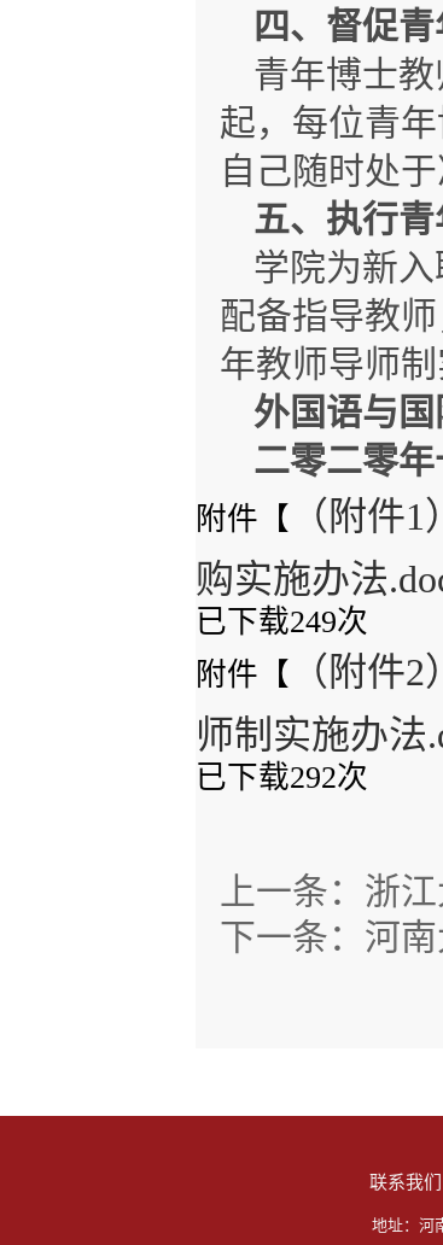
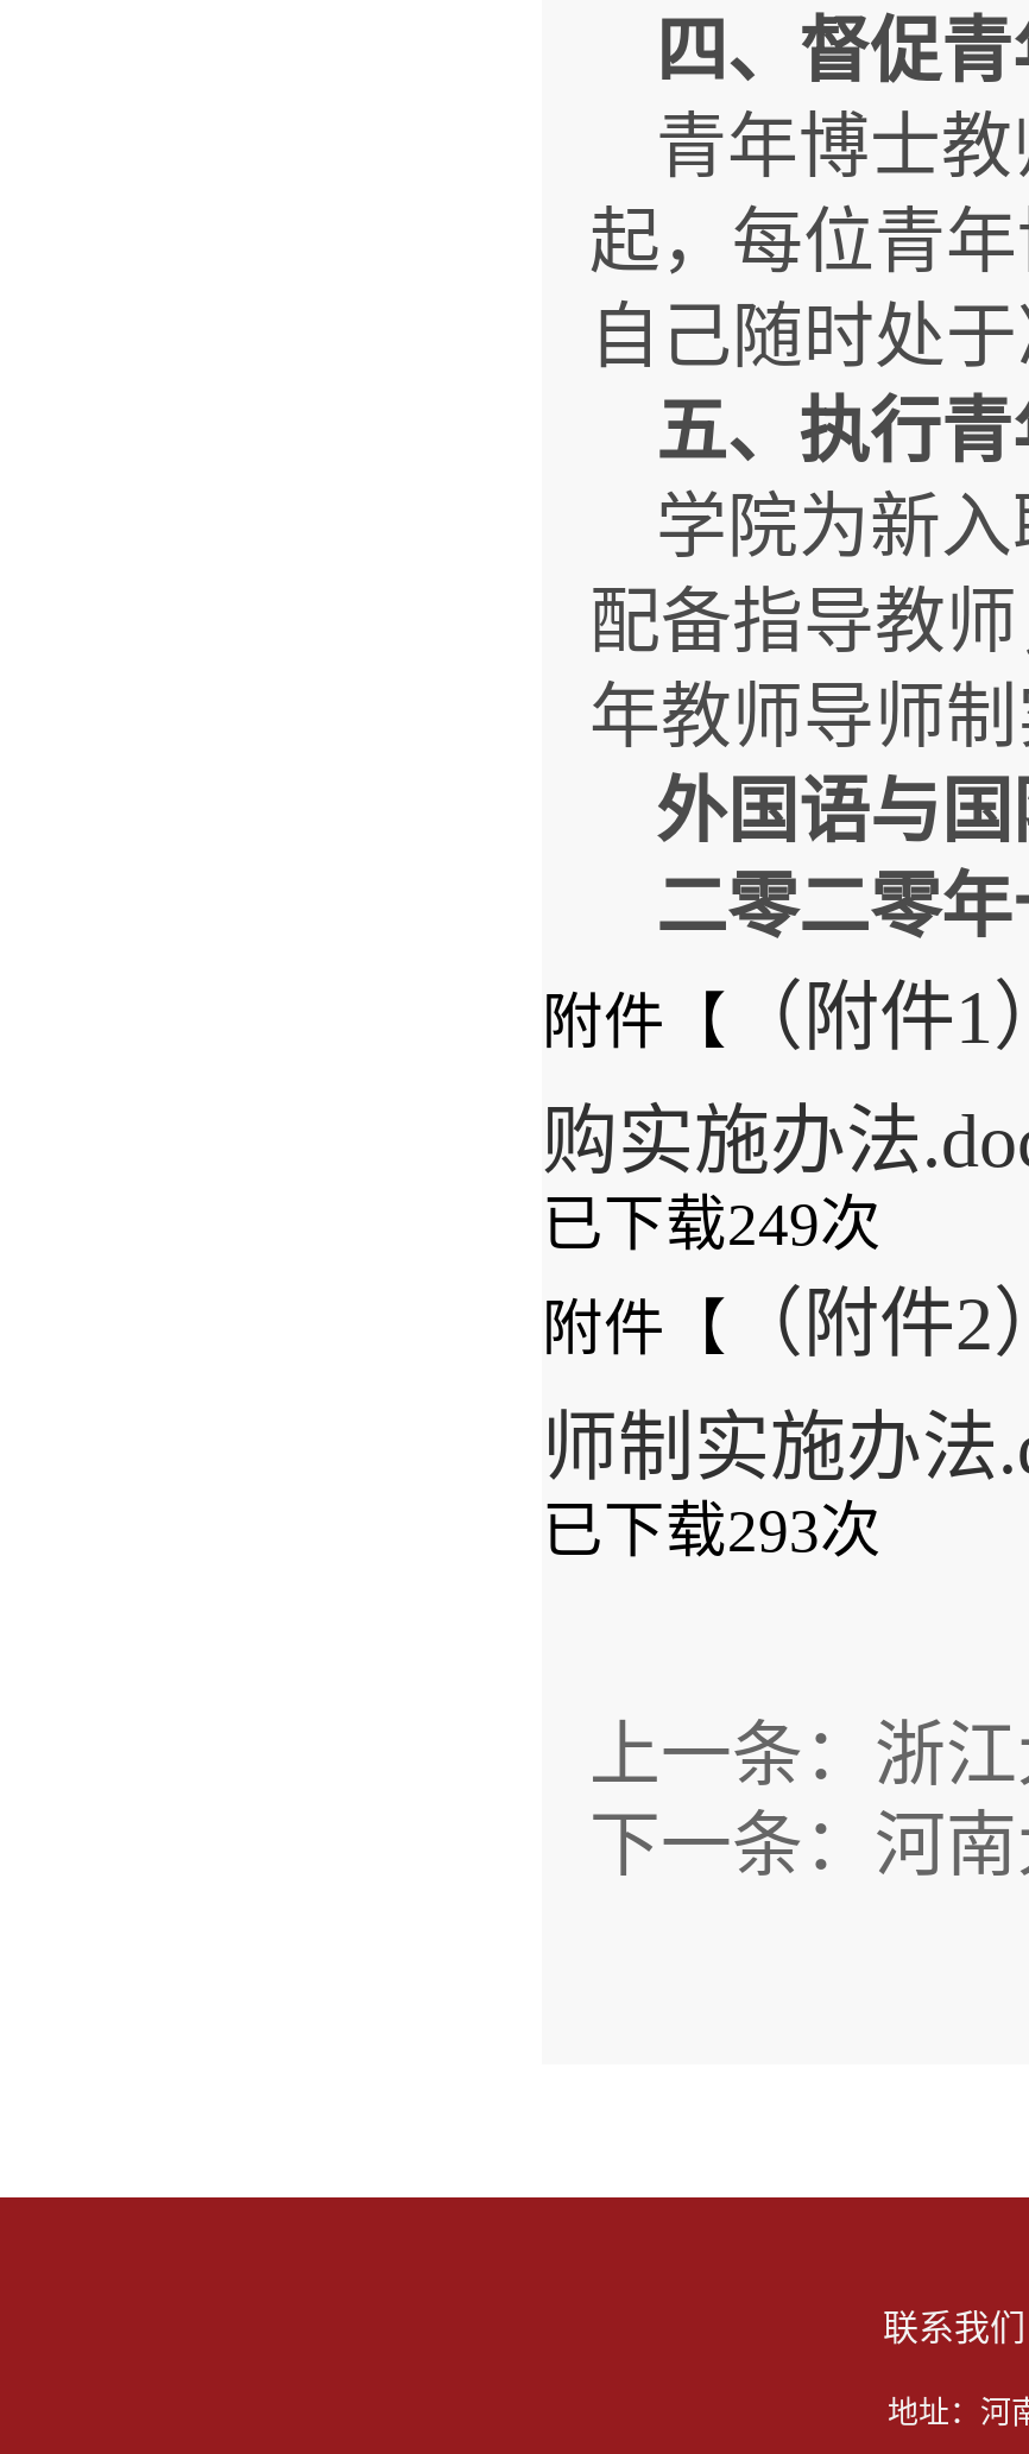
- 已下载292次
+ 已下载293次
